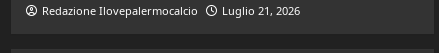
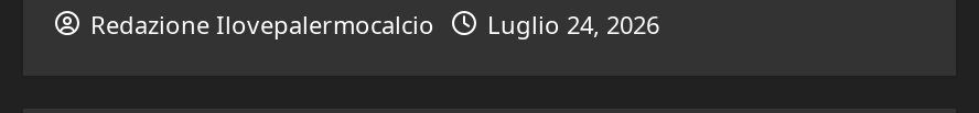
- Redazione Ilovepalermocalcio Luglio 21, 2026
+ Redazione Ilovepalermocalcio Luglio 24, 2026
